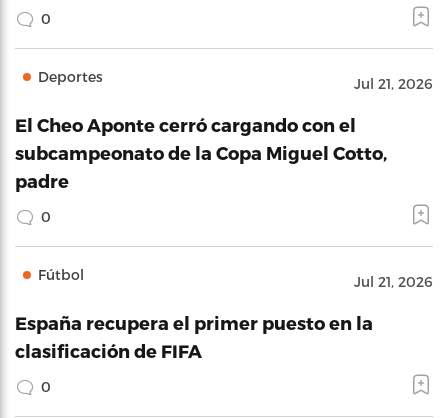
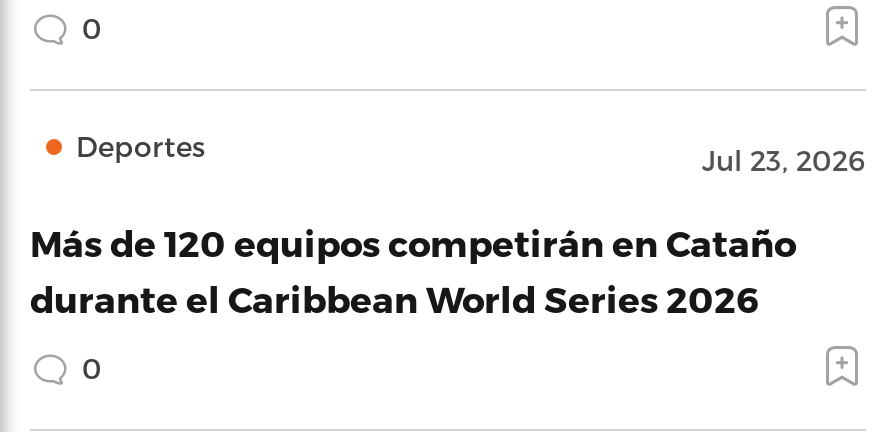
- Jul 21, 2026
- El Cheo Aponte cerró cargando con el
- subcampeonato de la Copa Miguel Cotto,
- padre
- 0
- Fútbol
- Jul 21, 2026
- España recupera el primer puesto en la
- clasificación de FIFA
+ Jul 23, 2026
+ Más de 120 equipos competirán en Cataño
+ durante el Caribbean World Series 2026
